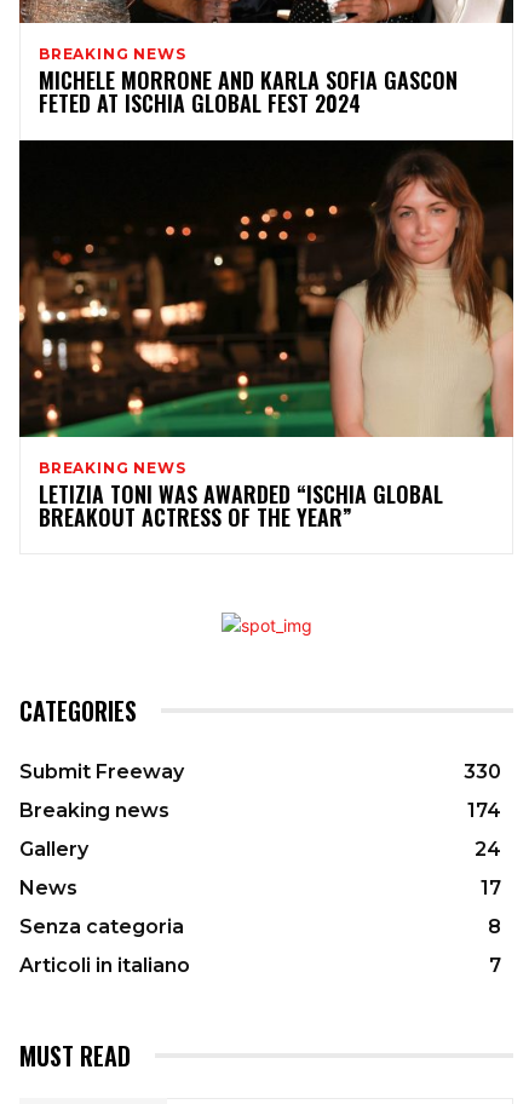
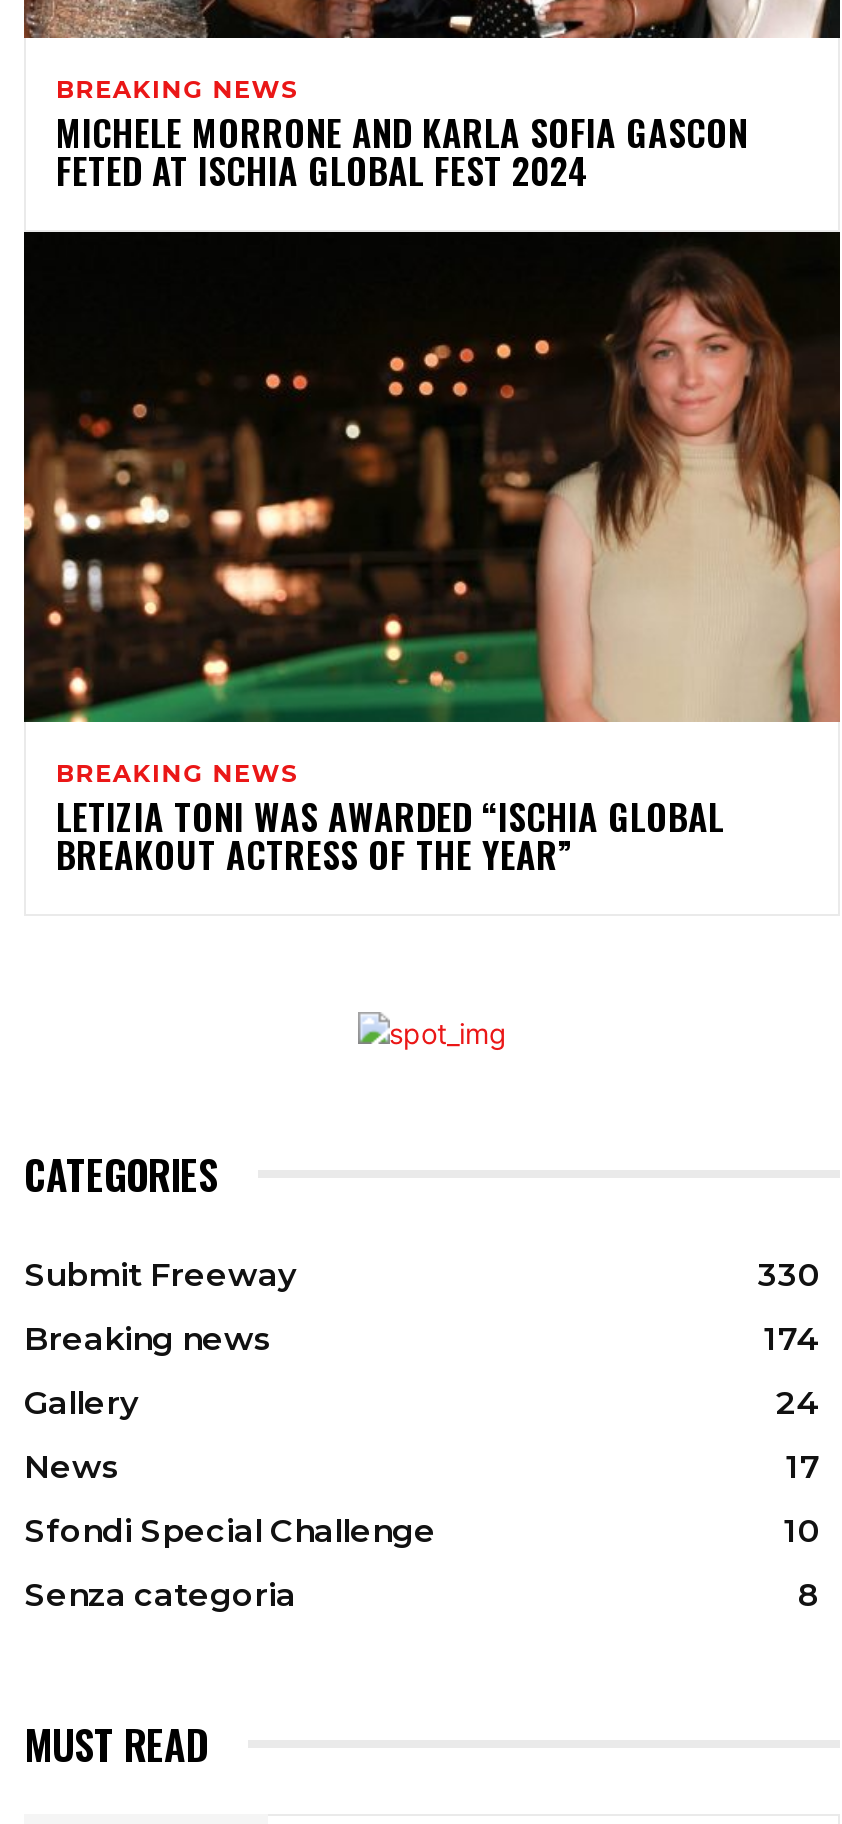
+ Sfondi Special Challenge
+ 10

moved down: Senza categoria | 8

- Articoli in italiano
- 7
